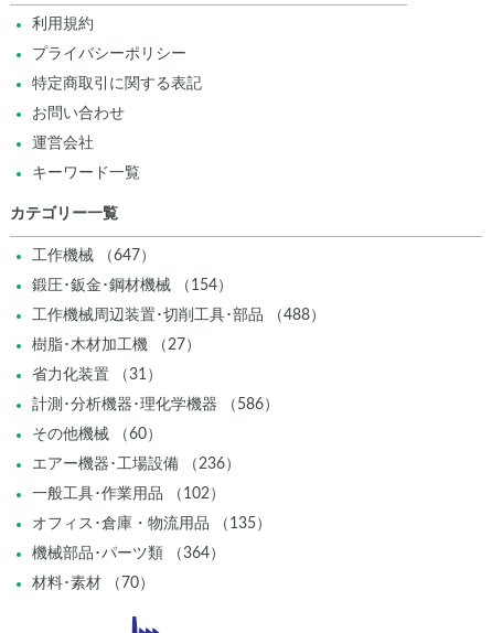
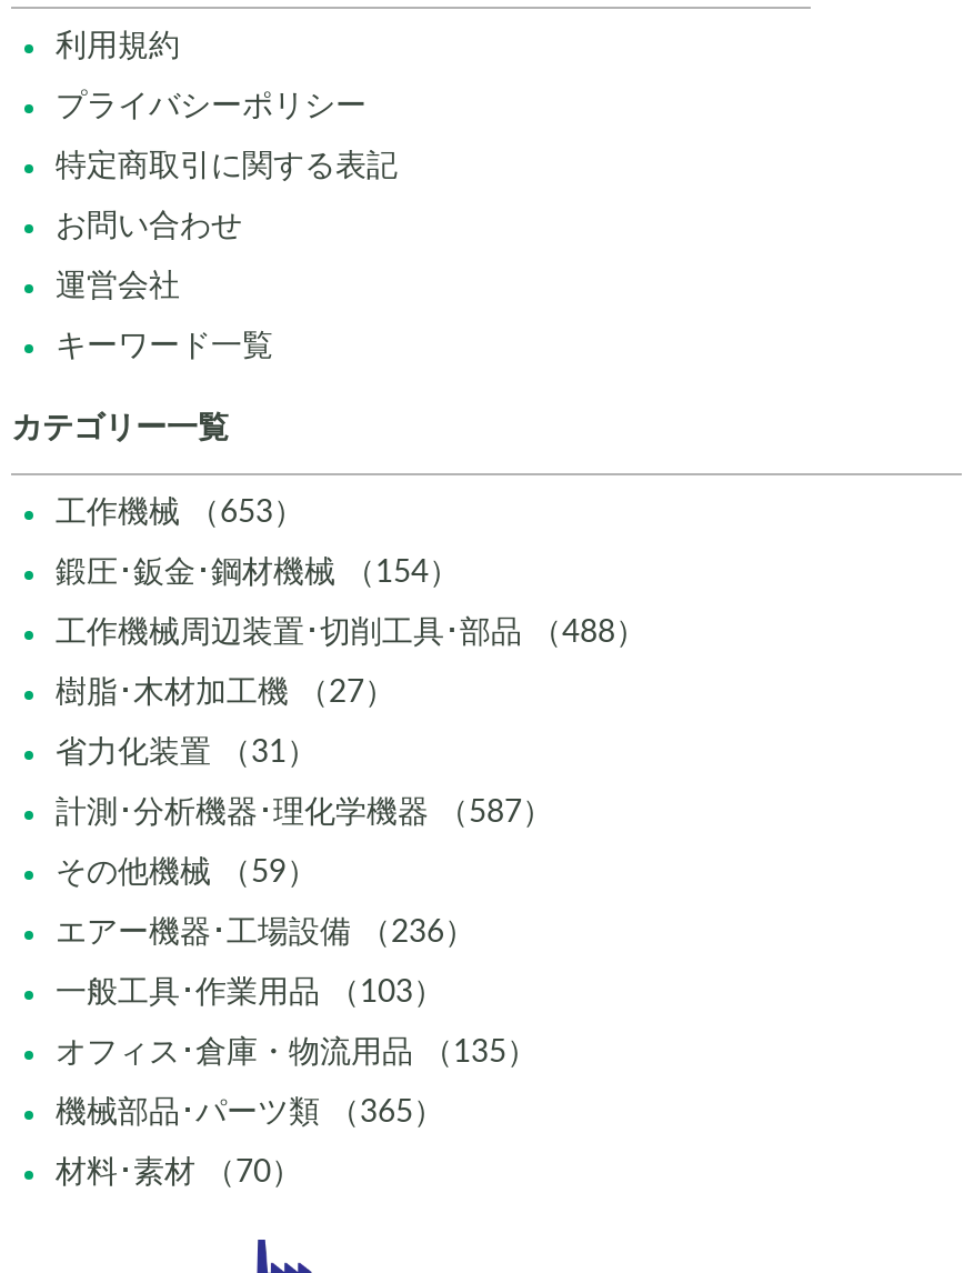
- 工作機械 （647）
+ 工作機械 （653）

- 計測･分析機器･理化学機器 （586）
+ 計測･分析機器･理化学機器 （587）

- その他機械 （60）
+ その他機械 （59）

- 一般工具･作業用品 （102）
+ 一般工具･作業用品 （103）

- 機械部品･パーツ類 （364）
+ 機械部品･パーツ類 （365）
